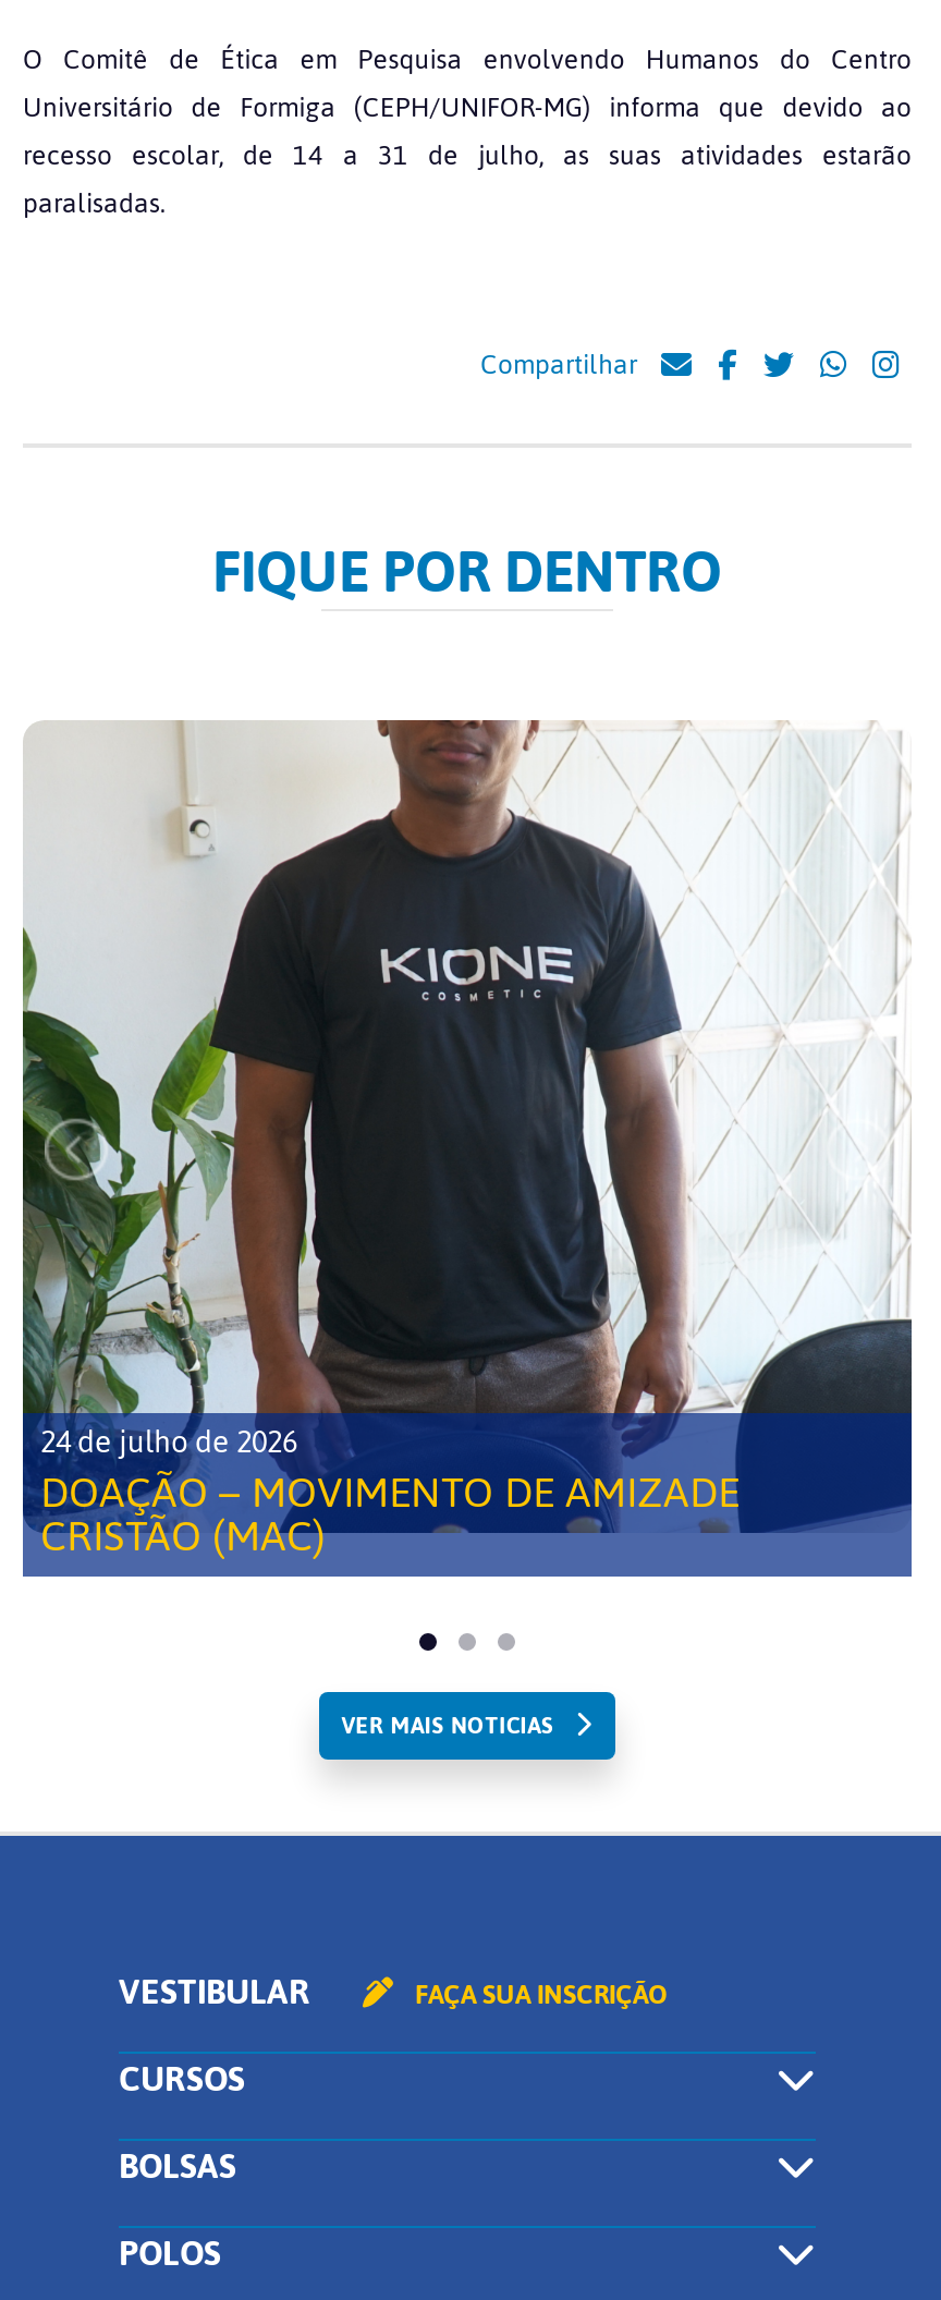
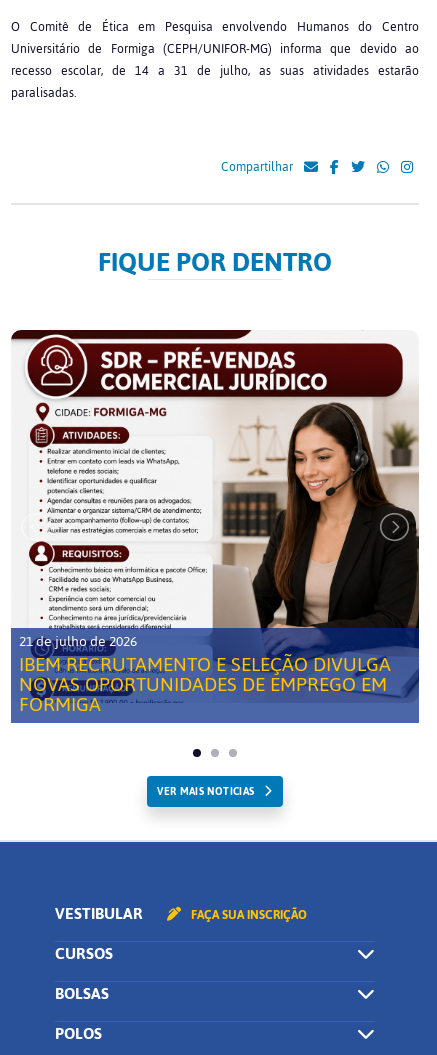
- [image]
- 24 de julho de 2026
- DOAÇÃO – MOVIMENTO DE AMIZADE
- CRISTÃO (MAC)
+ [image]
+ 21 de julho de 2026
+ IBEM RECRUTAMENTO E SELEÇÃO DIVULGA
+ NOVAS OPORTUNIDADES DE EMPREGO EM
+ FORMIGA
